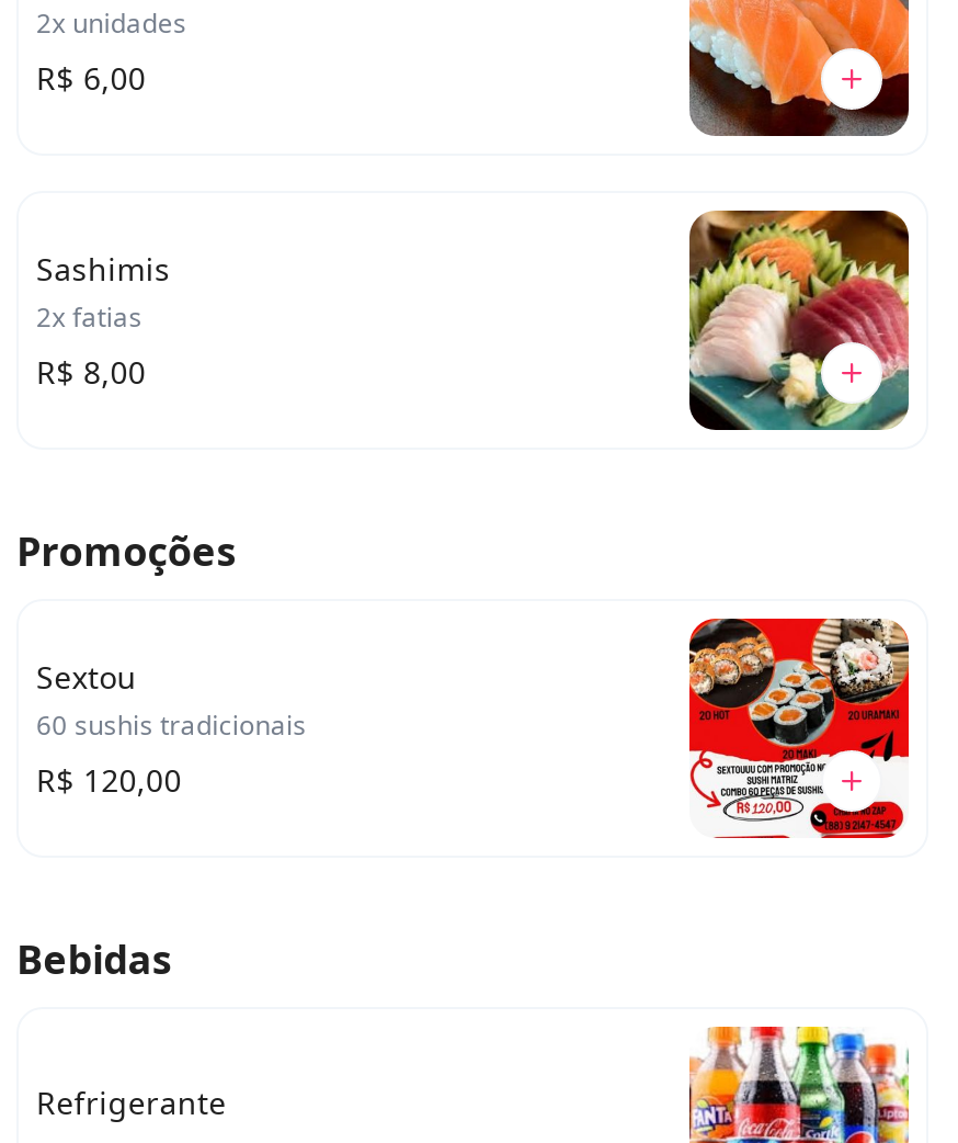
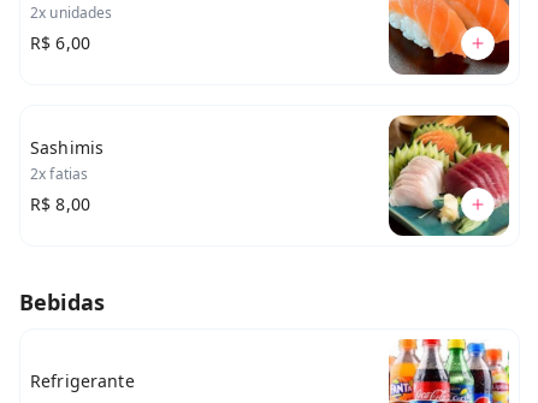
- Promoções
- Sextou
- 60 sushis tradicionais
- R$ 120,00

- [image]
